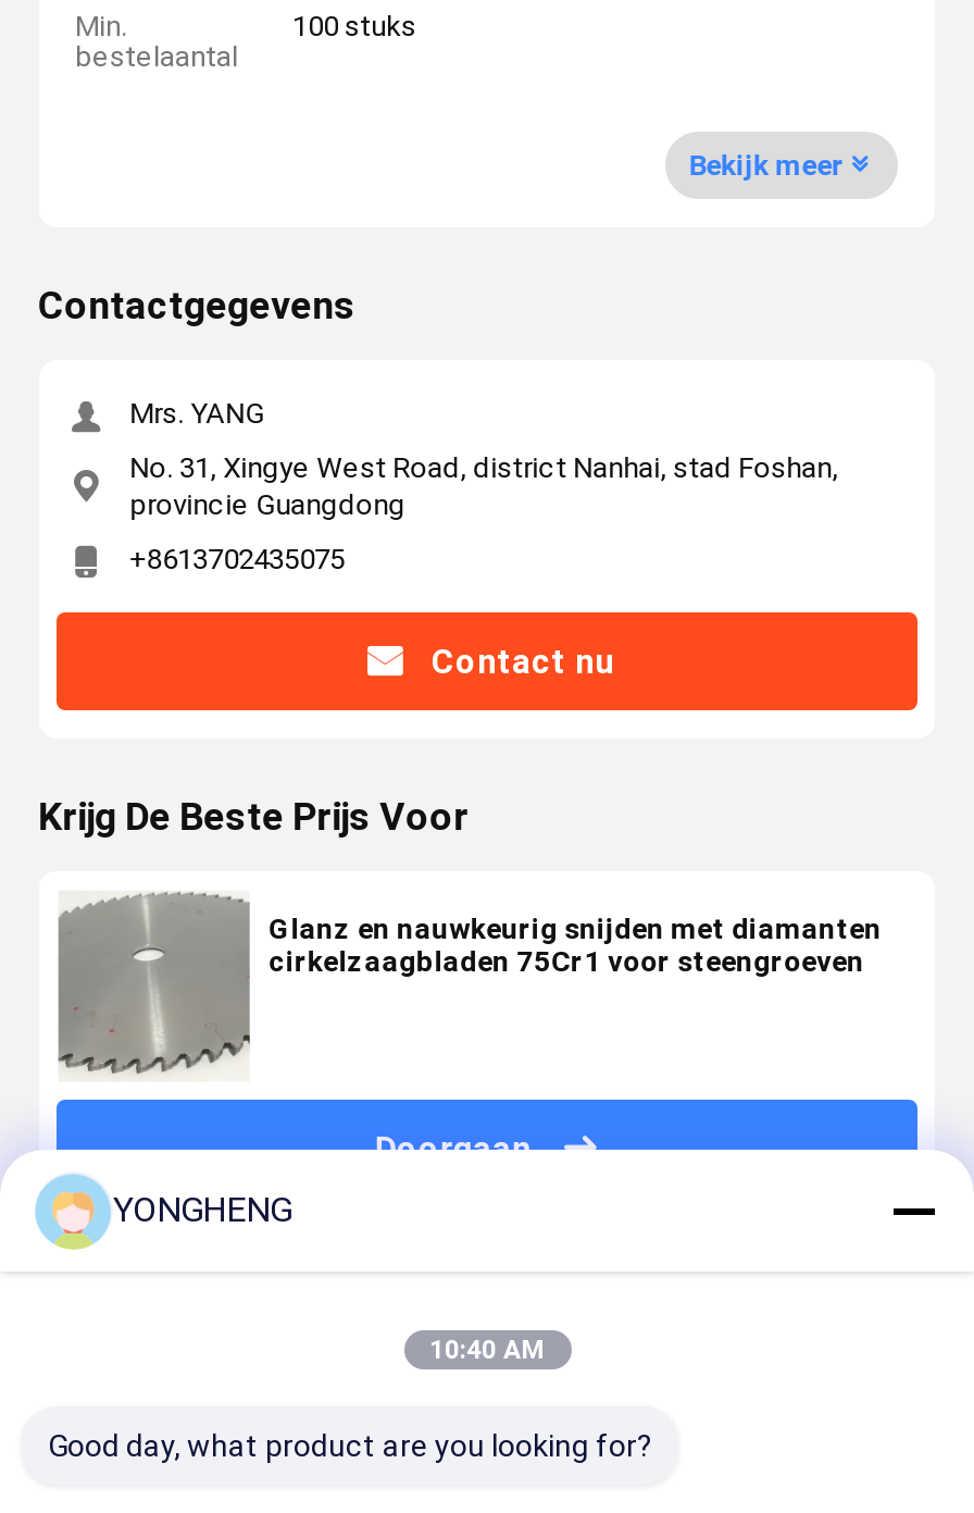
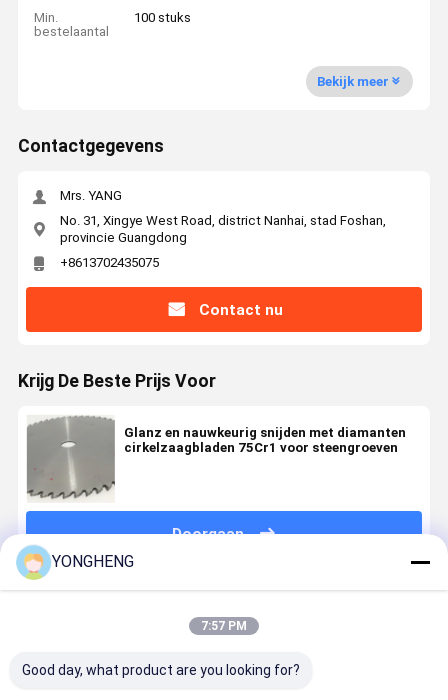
- 10:40 AM
+ 7:57 PM
